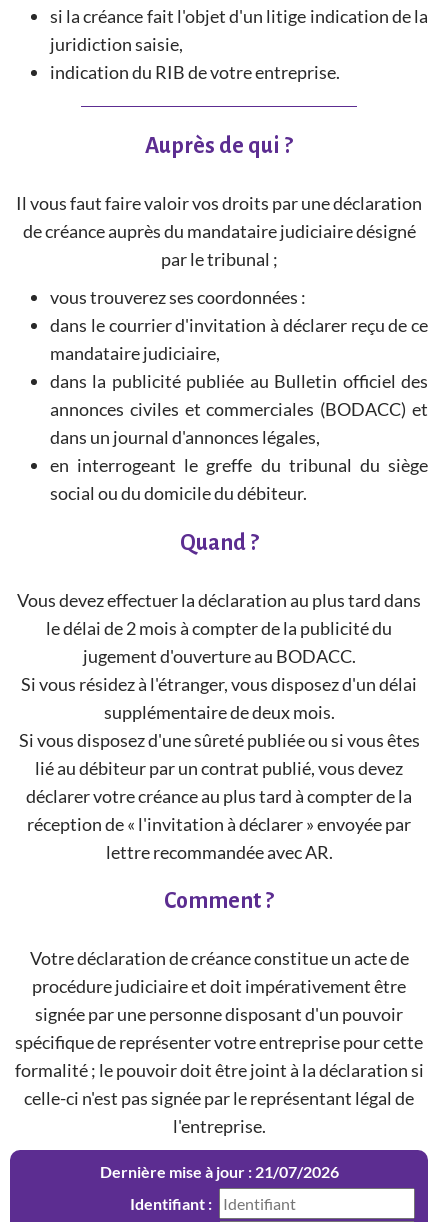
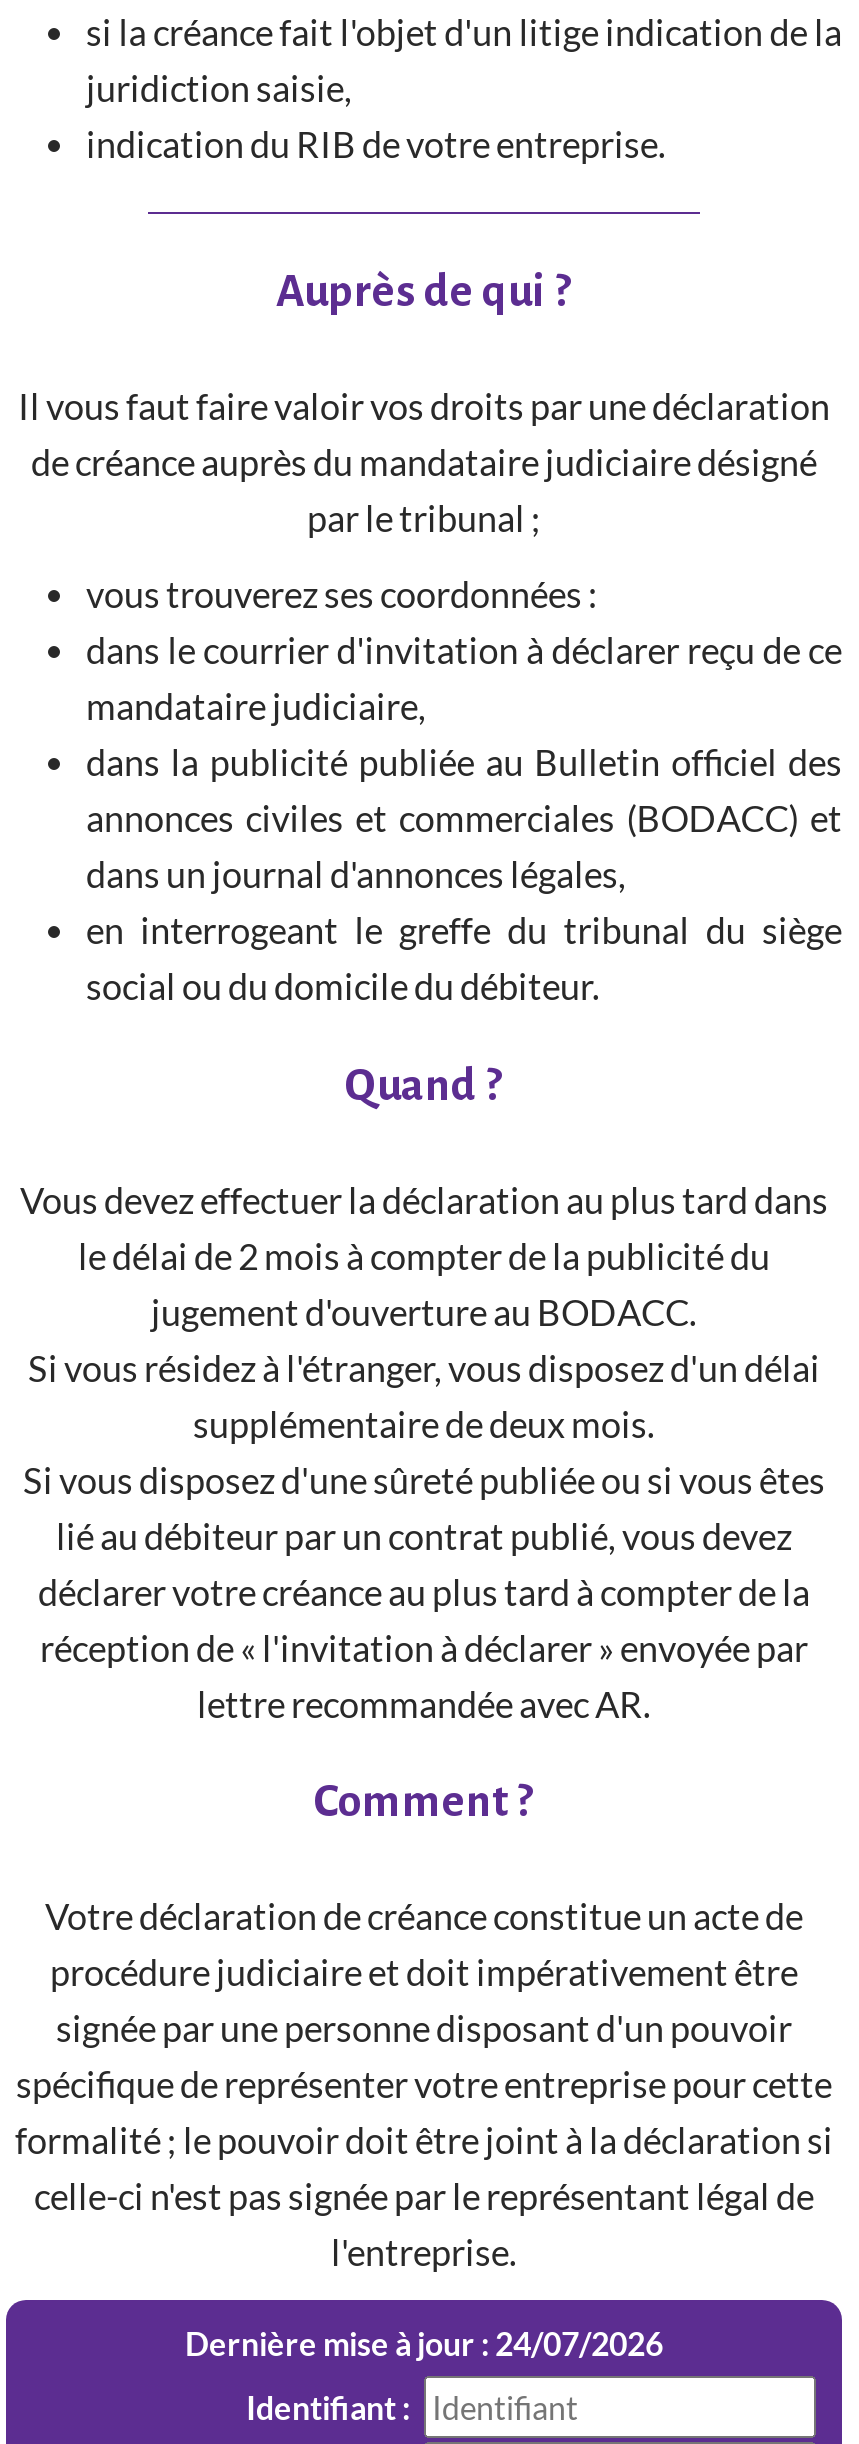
- Dernière mise à jour : 21/07/2026
+ Dernière mise à jour : 24/07/2026
